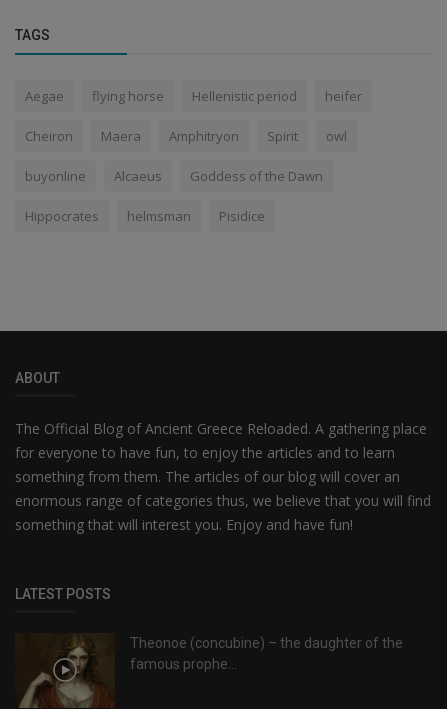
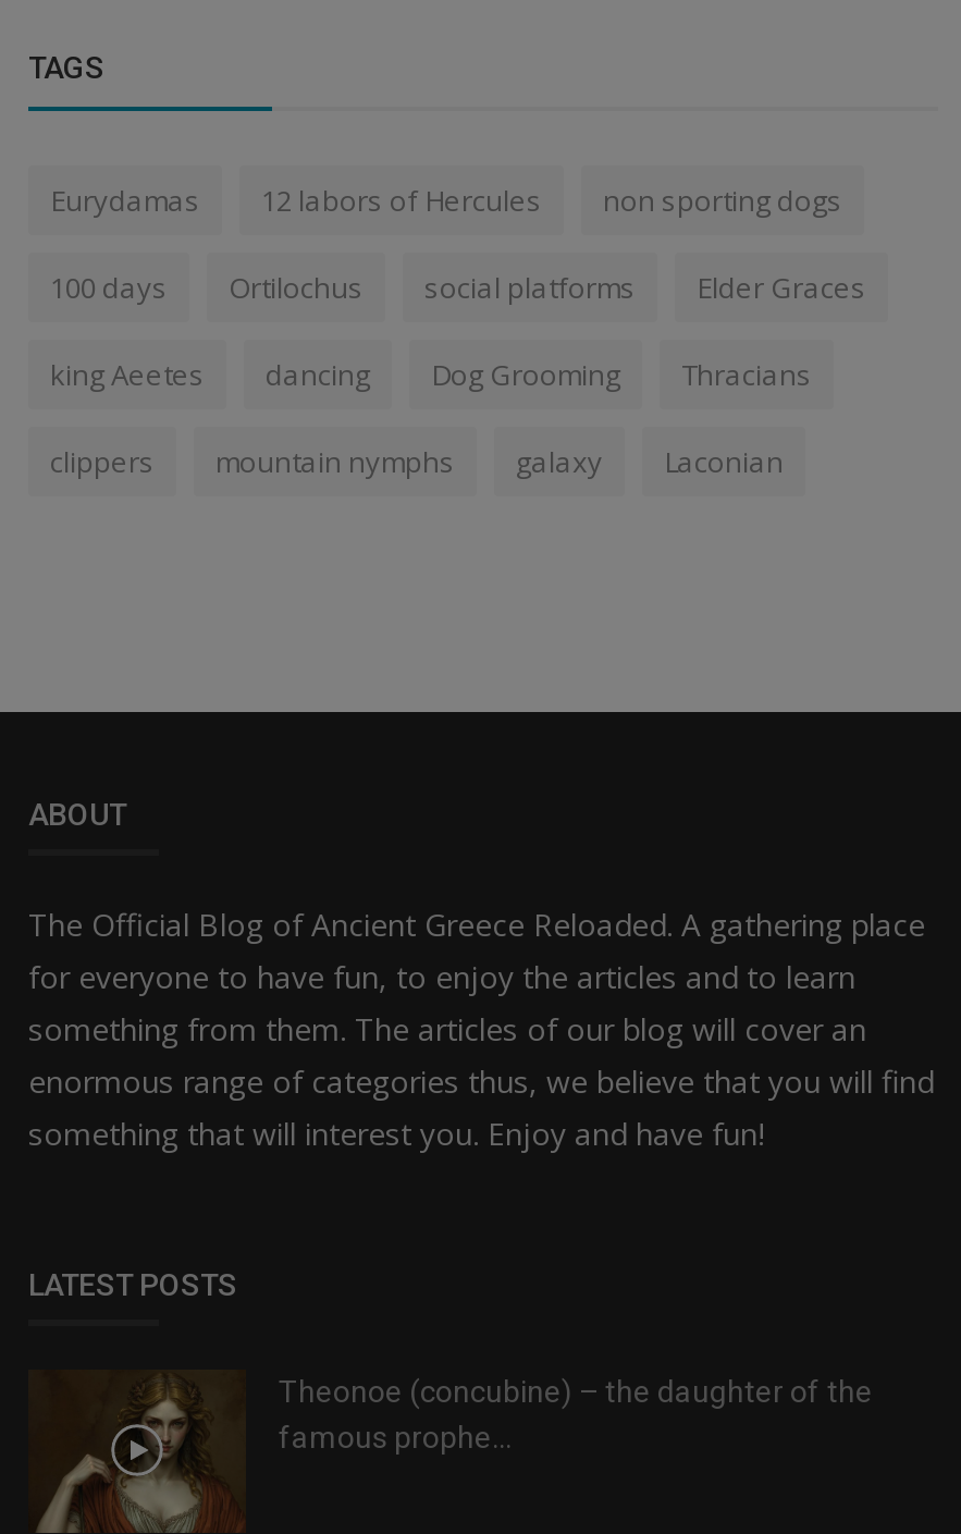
- Aegae
- flying horse
- Hellenistic period
- heifer
+ Eurydamas
+ 12 labors of Hercules
+ non sporting dogs

- Cheiron
- Maera
- Amphitryon
- Spirit
- owl
+ 100 days
+ Ortilochus
+ social platforms
+ Elder Graces

- buyonline
- Alcaeus
- Goddess of the Dawn
+ king Aeetes
+ dancing
+ Dog Grooming
+ Thracians

- Hippocrates
- helmsman
- Pisidice
+ clippers
+ mountain nymphs
+ galaxy
+ Laconian
